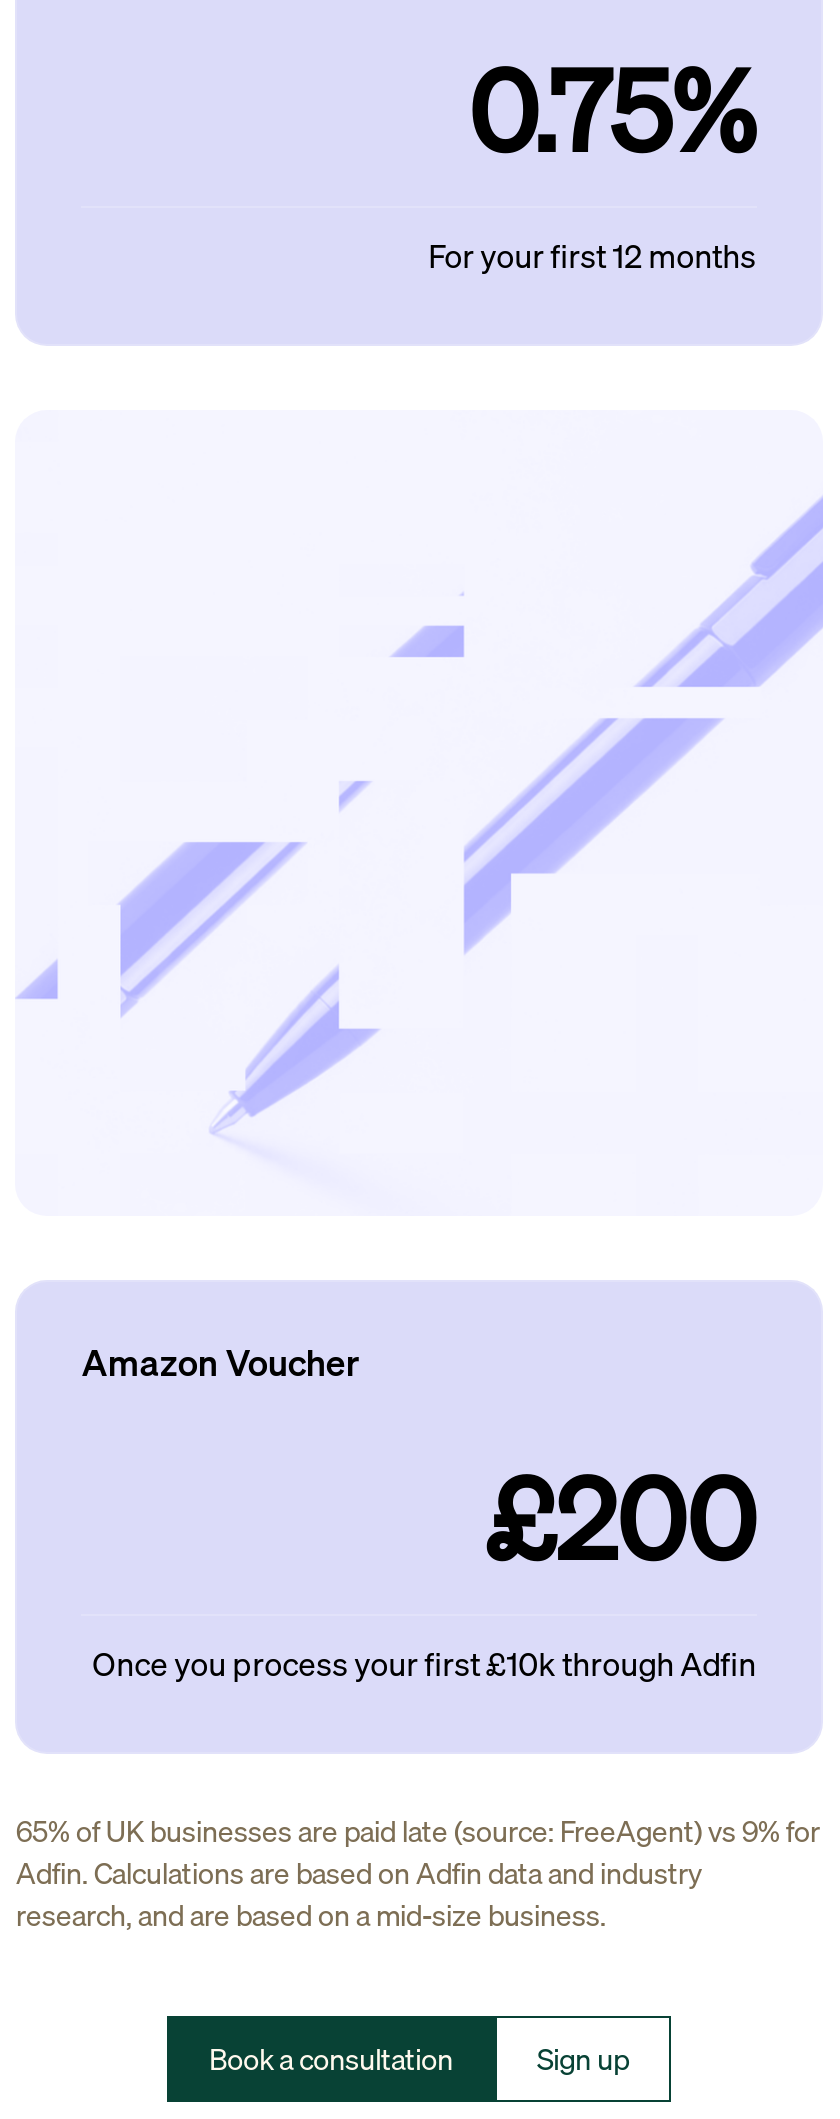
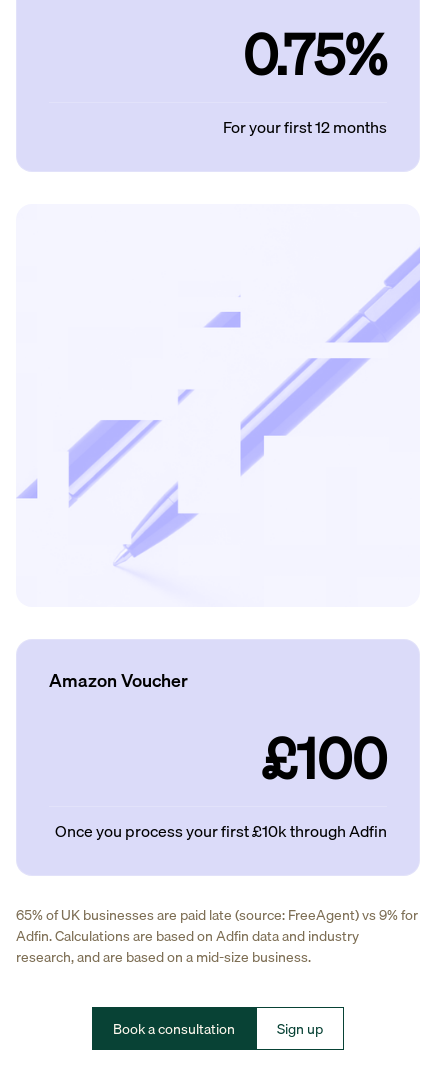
- £200
+ £100
